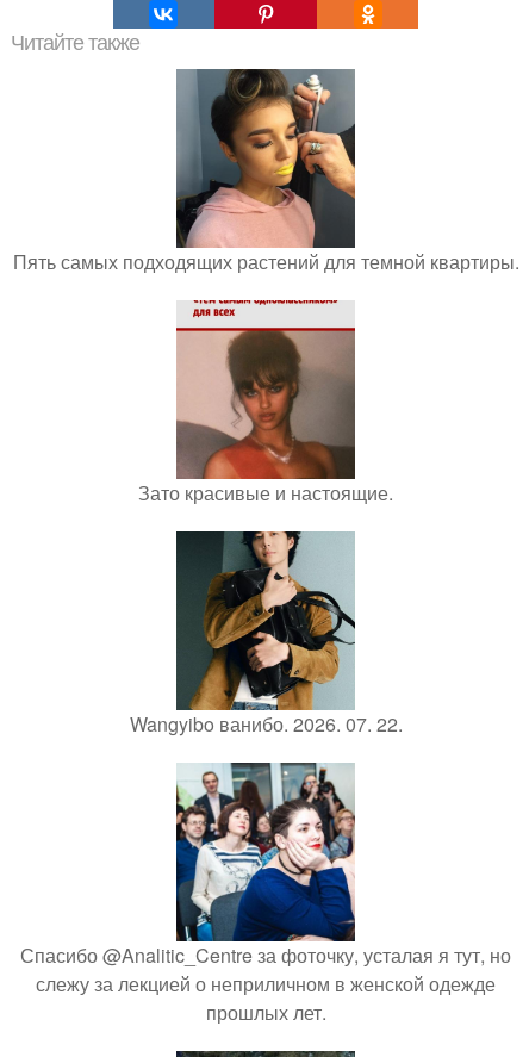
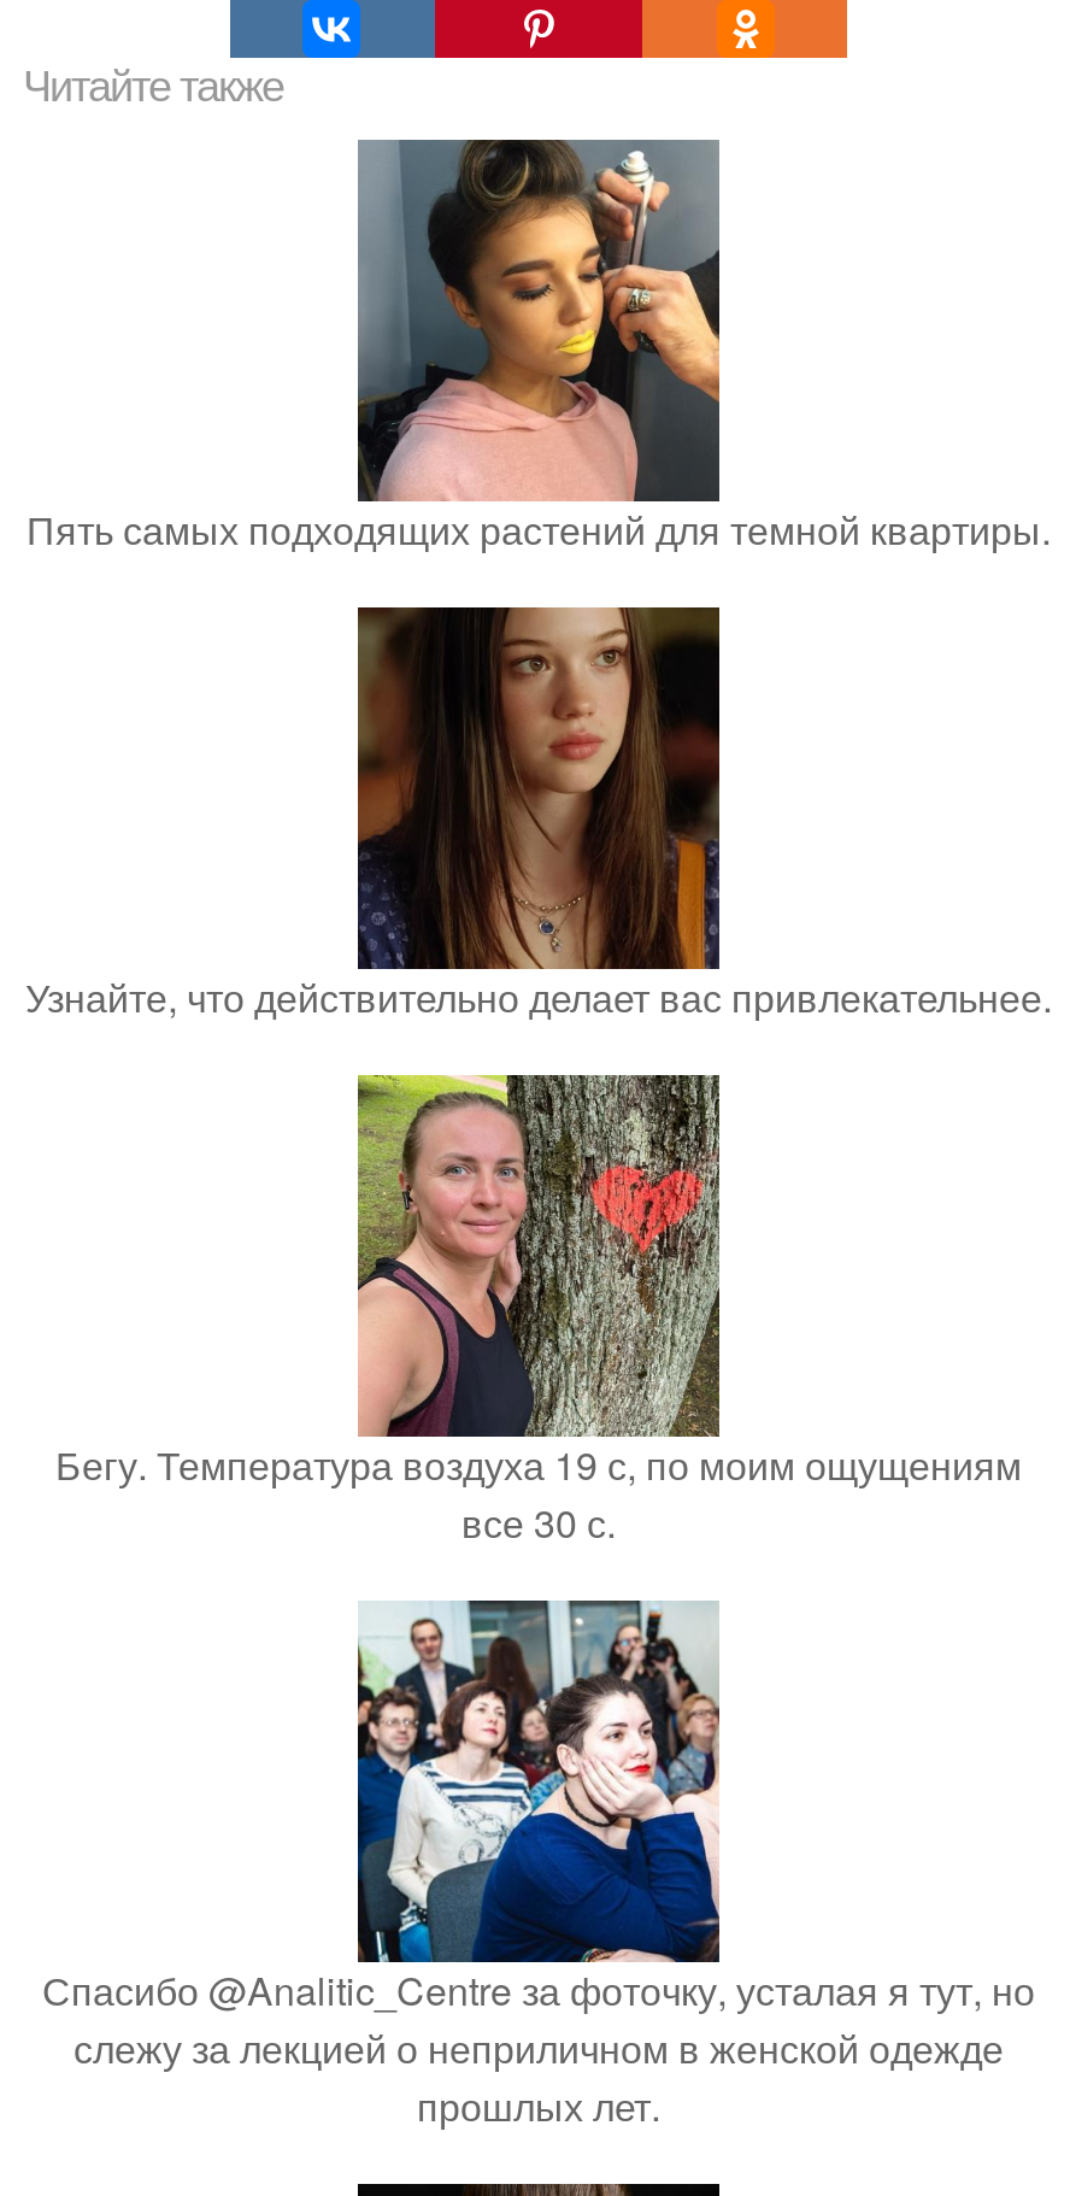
- [image]
- Зато красивые и настоящие.
+ [image]
+ Узнайте, что действительно делает вас привлекательнее.

- [image]
- Wangyibo ванибо. 2026. 07. 22.
+ [image]
+ Бегу. Температура воздуха 19 с, по моим ощущениям
+ все 30 с.
